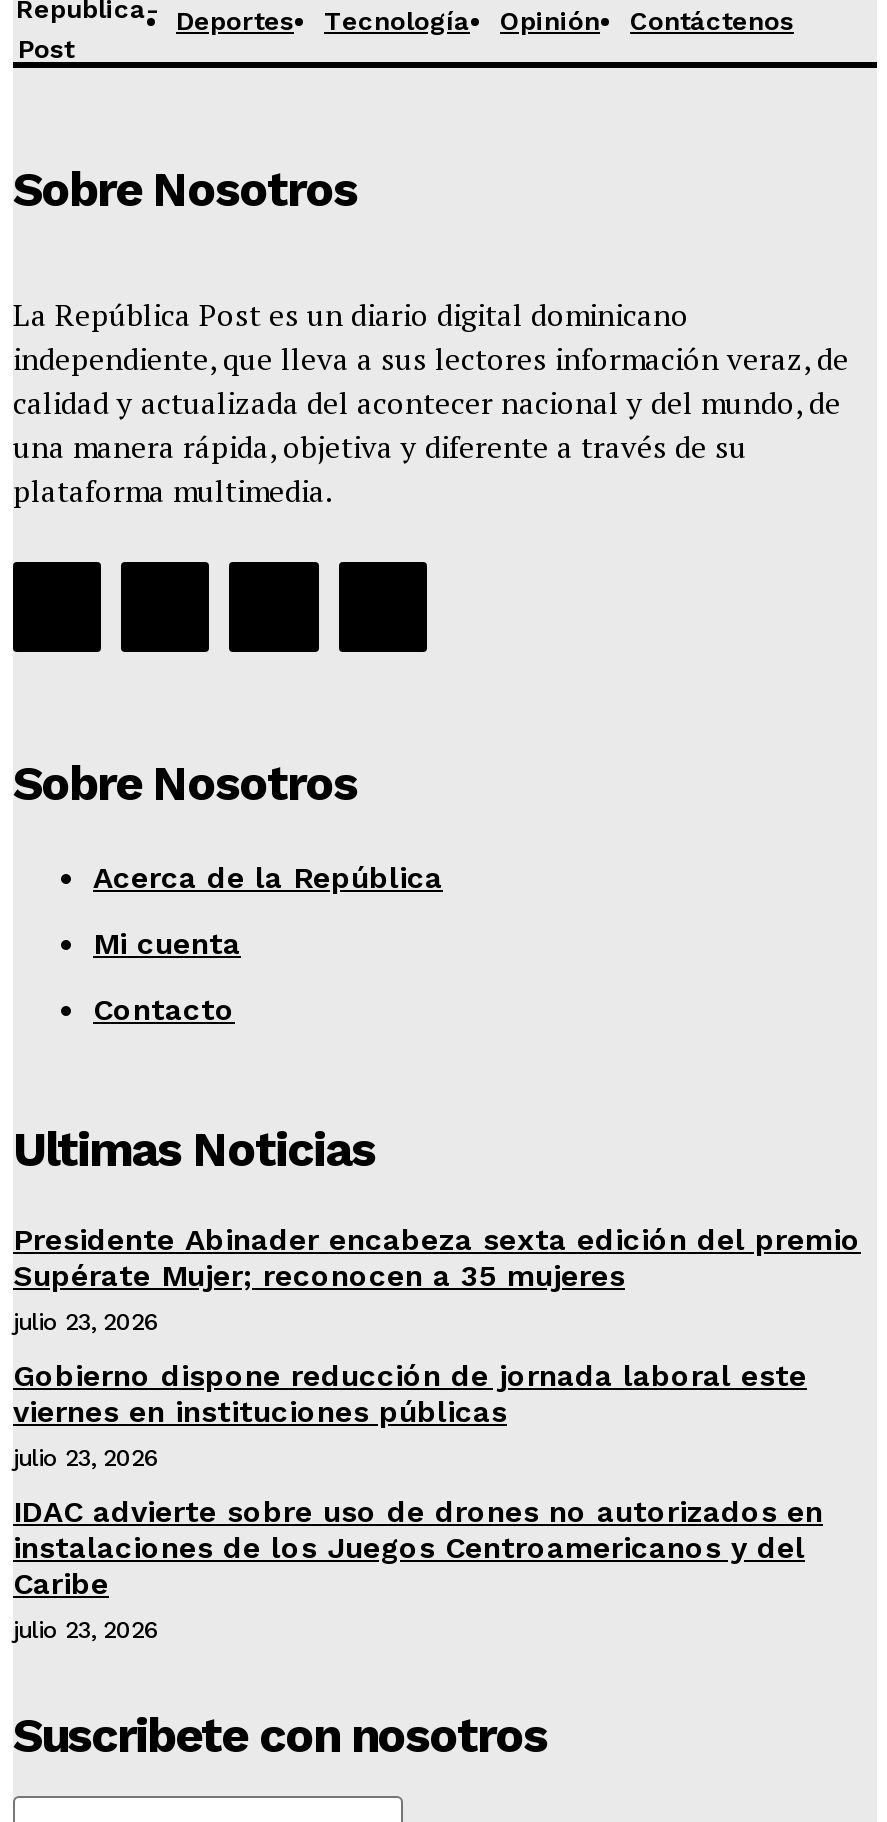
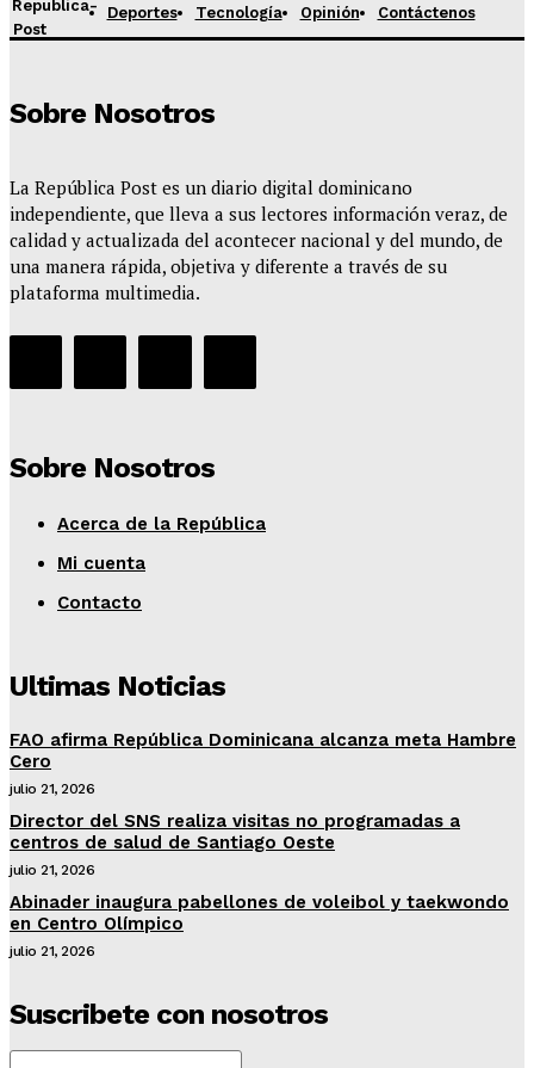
- Presidente Abinader encabeza sexta edición del premio
- Supérate Mujer; reconocen a 35 mujeres
- julio 23, 2026
+ FAO afirma República Dominicana alcanza meta Hambre
+ Cero
+ julio 21, 2026

- Gobierno dispone reducción de jornada laboral este
- viernes en instituciones públicas
- julio 23, 2026
+ Director del SNS realiza visitas no programadas a
+ centros de salud de Santiago Oeste
+ julio 21, 2026

- IDAC advierte sobre uso de drones no autorizados en
- instalaciones de los Juegos Centroamericanos y del
- Caribe
- julio 23, 2026
+ Abinader inaugura pabellones de voleibol y taekwondo
+ en Centro Olímpico
+ julio 21, 2026
